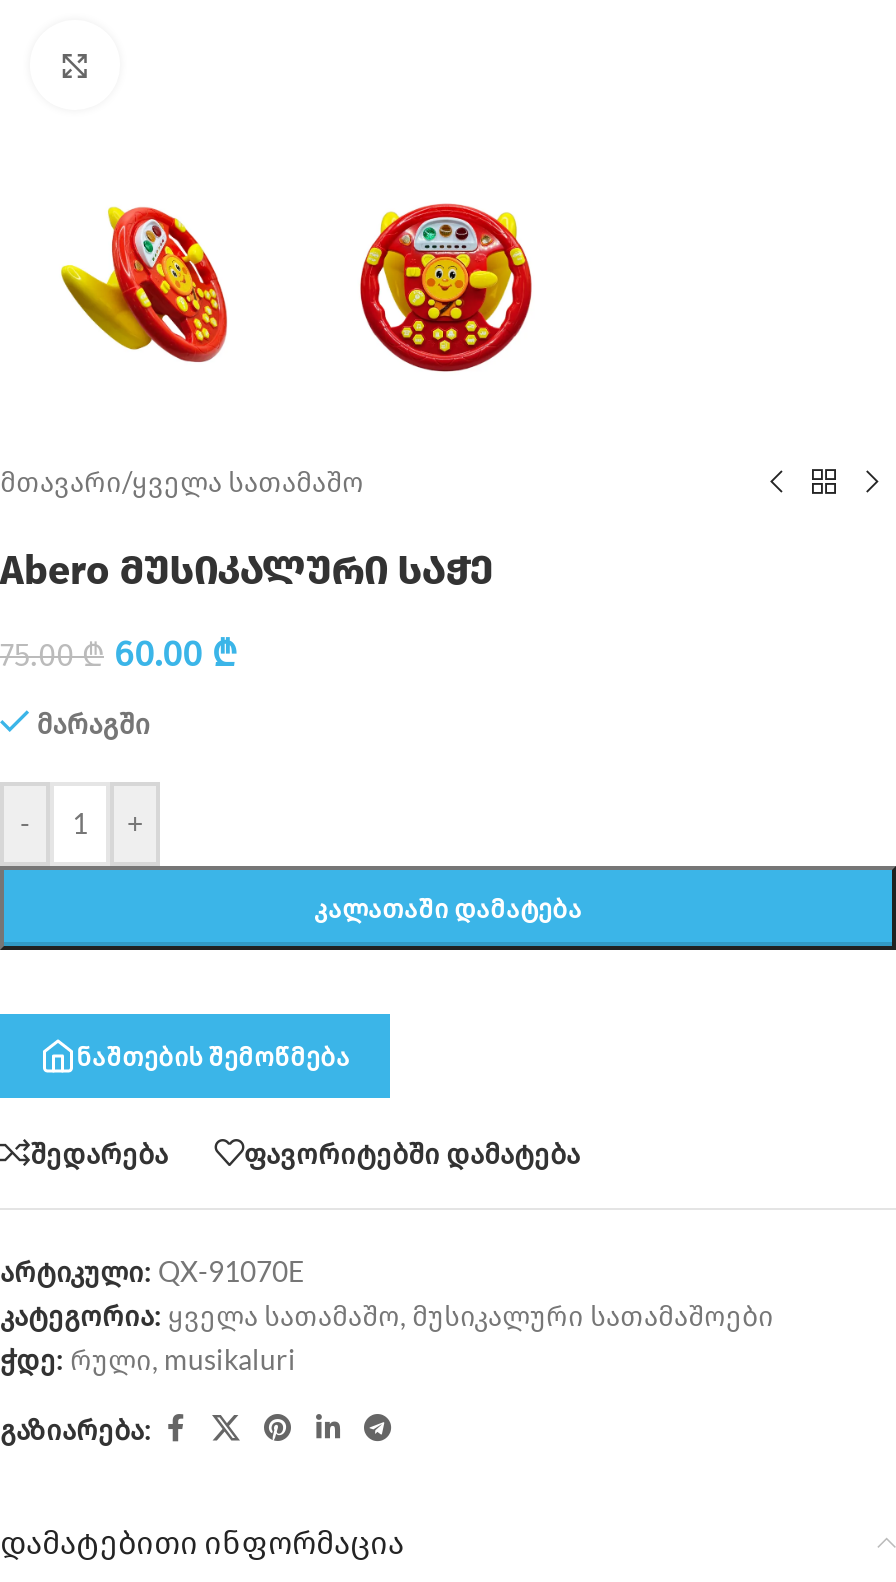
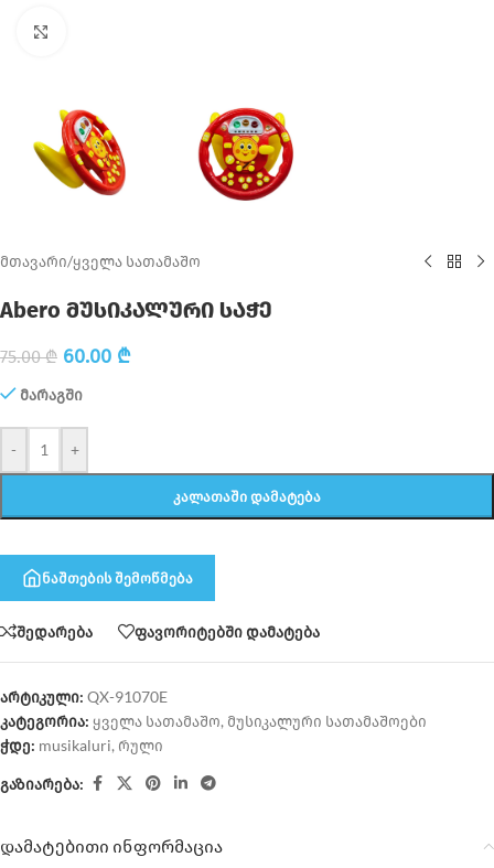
- ჭდე: რული, musikaluri
+ ჭდე: musikaluri, რული
